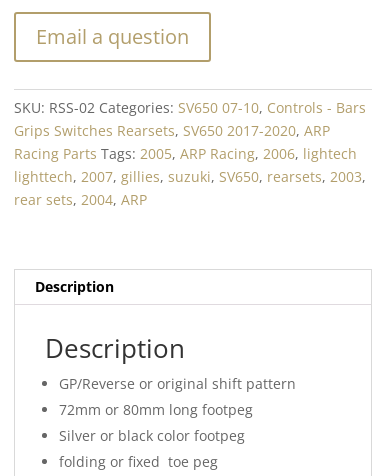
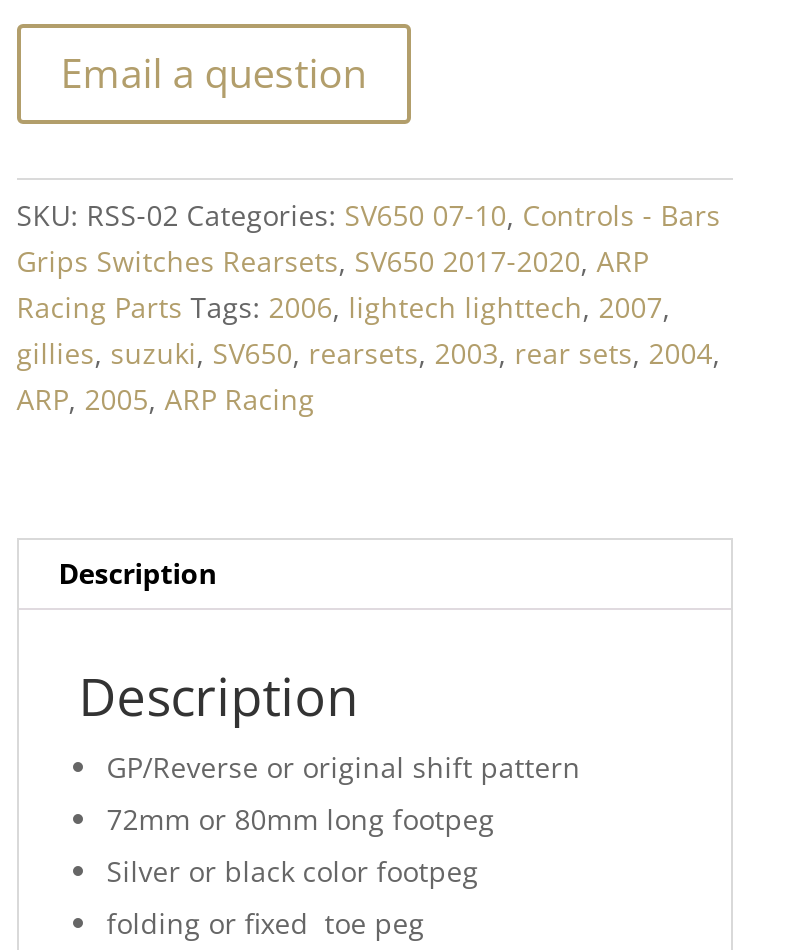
- Racing Parts Tags: 2005, ARP Racing, 2006, lightech
- lighttech, 2007, gillies, suzuki, SV650, rearsets, 2003,
- rear sets, 2004, ARP
+ Racing Parts Tags: 2006, lightech lighttech, 2007,
+ gillies, suzuki, SV650, rearsets, 2003, rear sets, 2004,
+ ARP, 2005, ARP Racing
